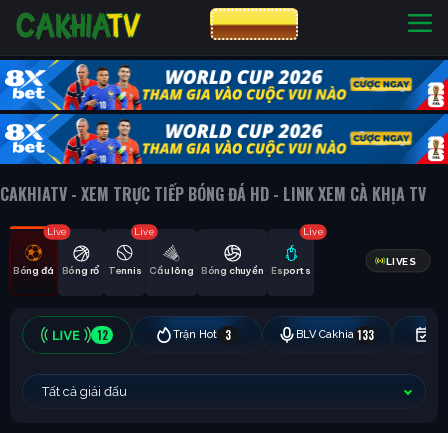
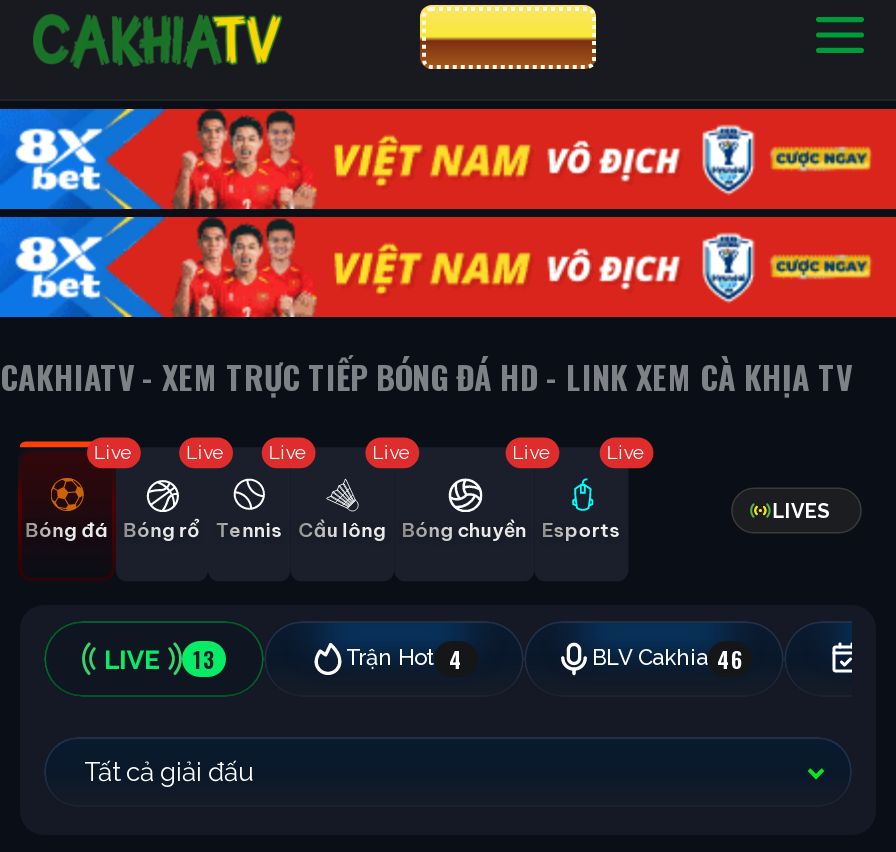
- [image]
+ [image]

+ Live

+ Live

+ Live

- 12
- Trận Hot
- 3
- BLV Cakhia 133
+ 13
+ Trận Hot 4
+ BLV Cakhia 46
